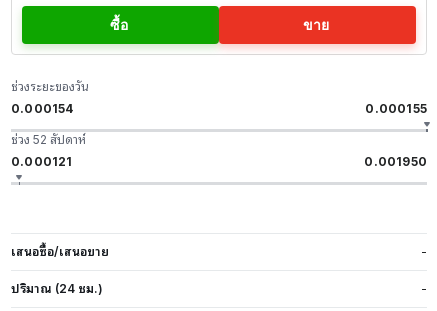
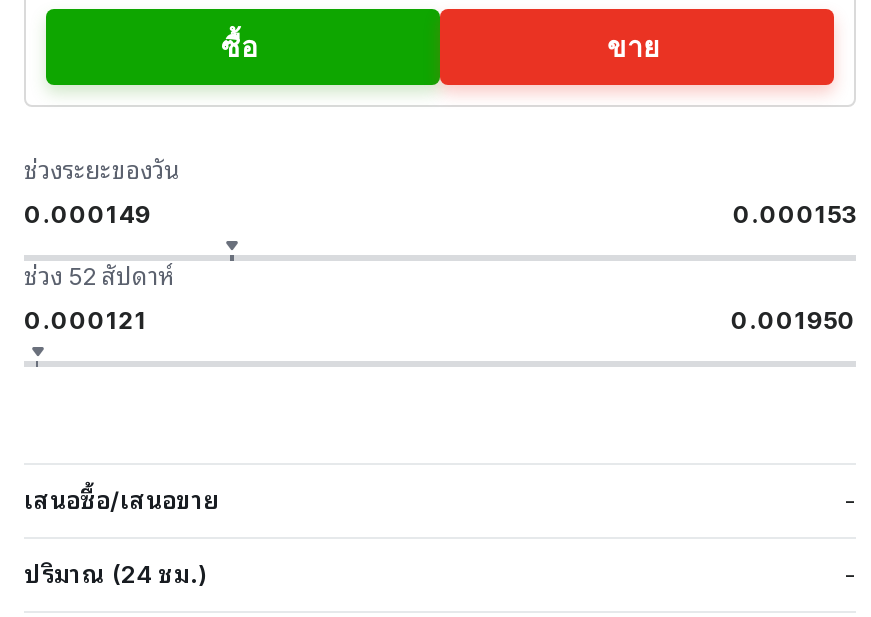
- 0.000154
+ 0.000149

- 0.000155
+ 0.000153
